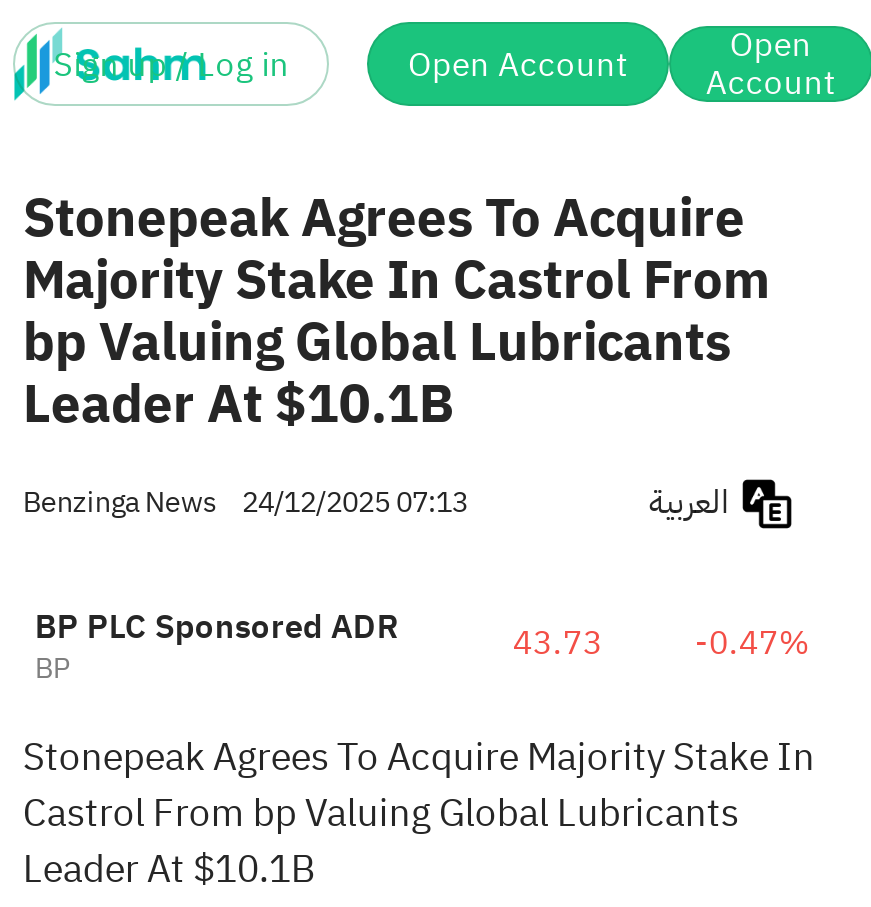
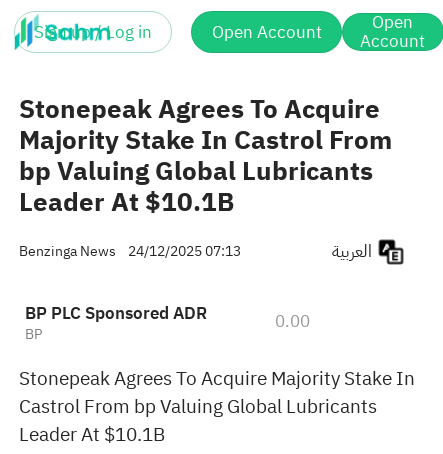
- 43.73
- -0.47%
+ 0.00
